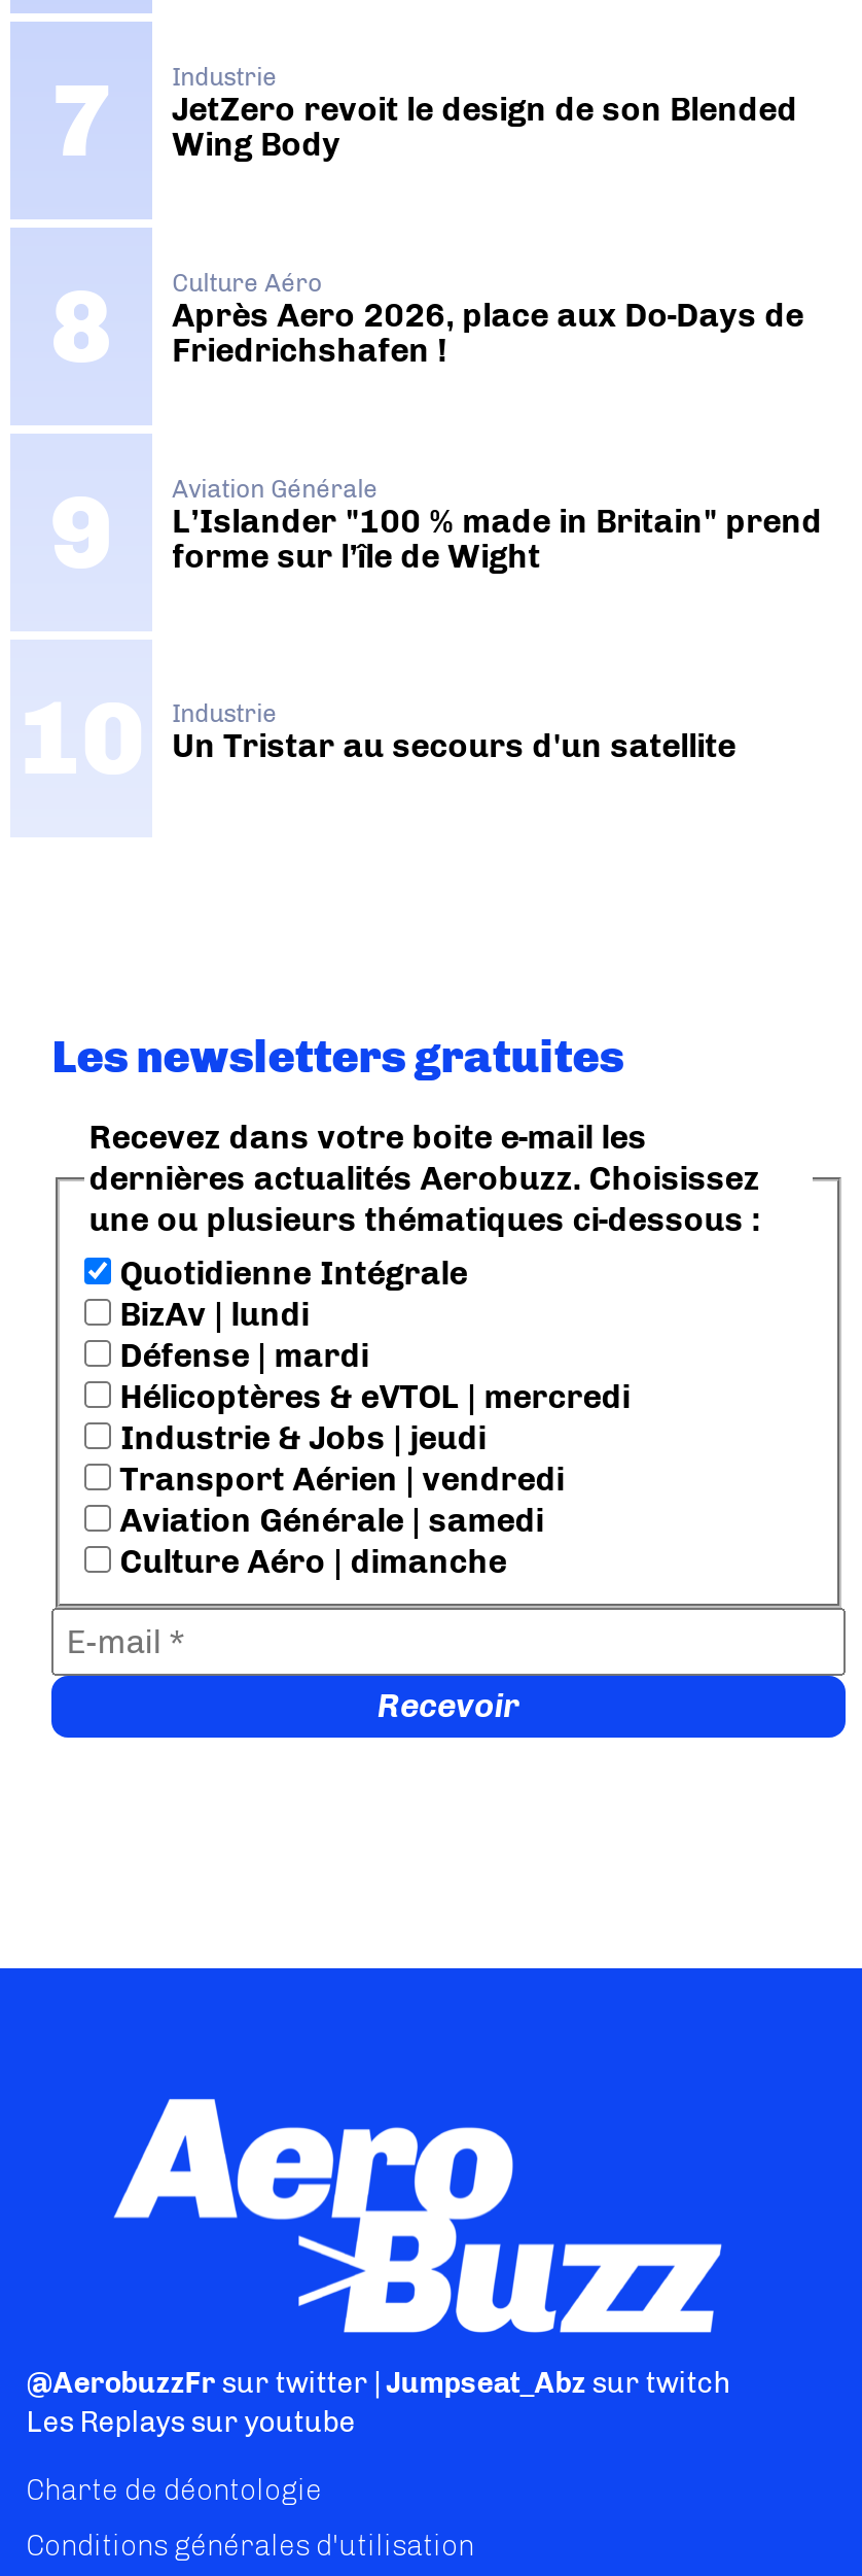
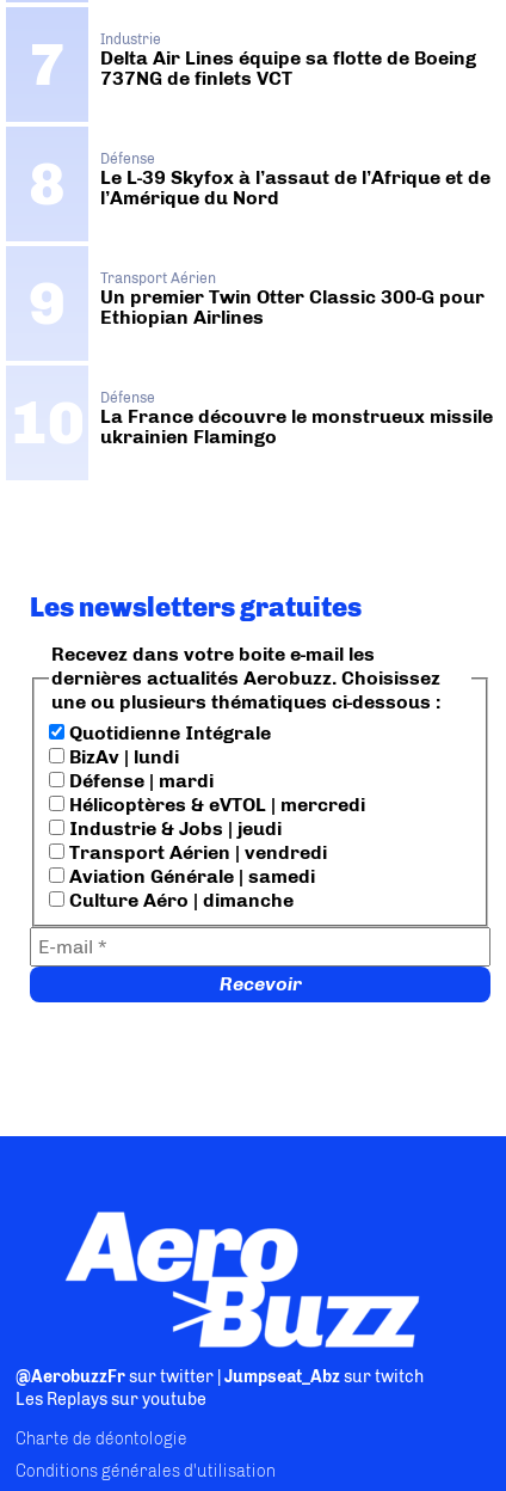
- JetZero revoit le design de son Blended
- Wing Body
+ Delta Air Lines équipe sa flotte de Boeing
+ 737NG de finlets VCT

- Culture Aéro
- Après Aero 2026, place aux Do-Days de
- Friedrichshafen !
+ Défense
+ Le L-39 Skyfox à l’assaut de l’Afrique et de
+ l’Amérique du Nord

- Aviation Générale
- L’Islander "100 % made in Britain" prend
- forme sur l’île de Wight
+ Transport Aérien
+ Un premier Twin Otter Classic 300-G pour
+ Ethiopian Airlines

- Industrie
- Un Tristar au secours d'un satellite
+ Défense
+ La France découvre le monstrueux missile
+ ukrainien Flamingo
